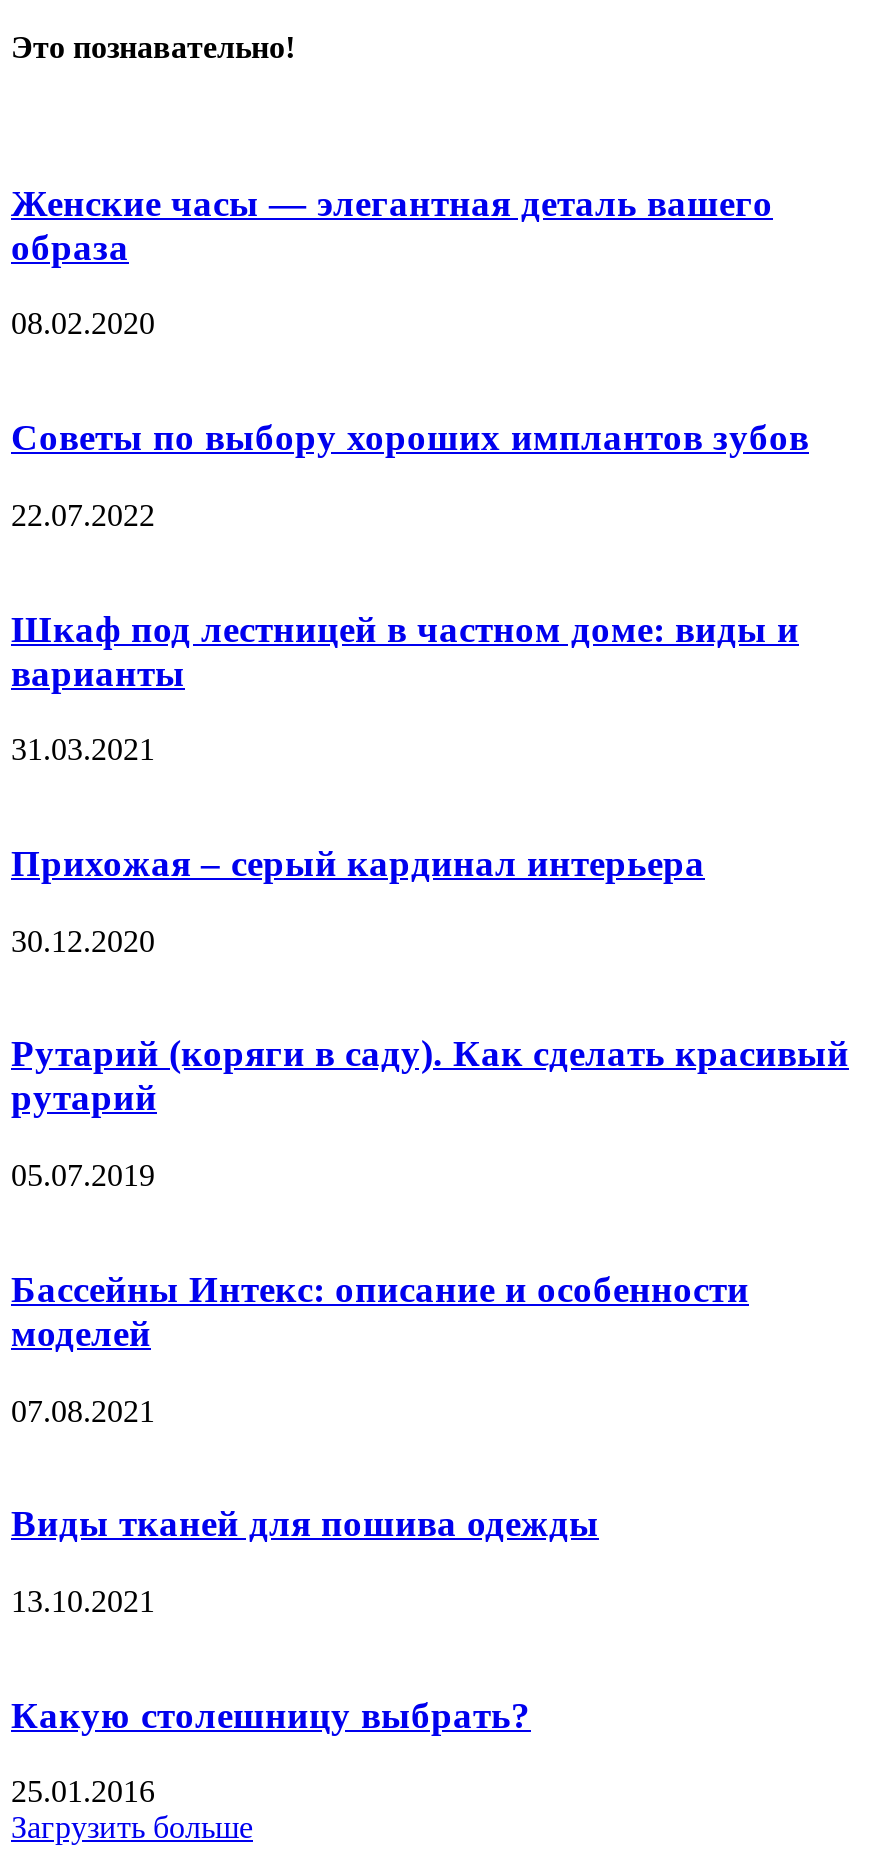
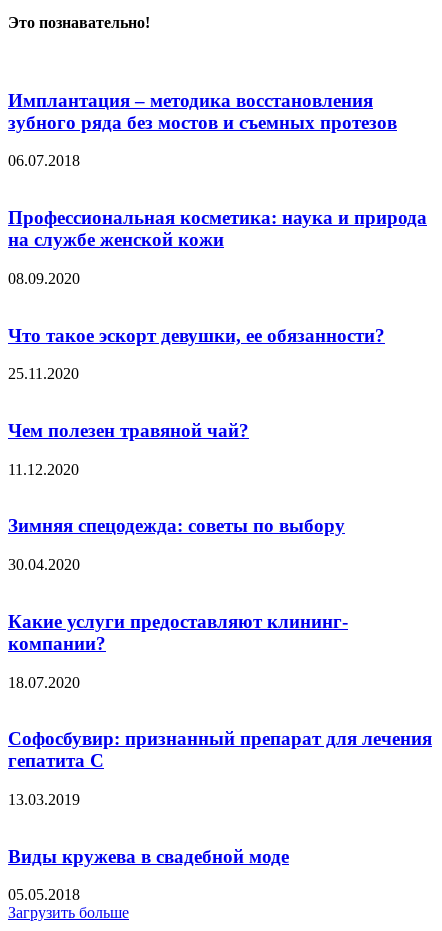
- Женские часы — элегантная деталь вашего
- образа
+ Имплантация – методика восстановления
+ зубного ряда без мостов и съемных протезов

- 08.02.2020
+ 06.07.2018

- Советы по выбору хороших имплантов зубов
+ Профессиональная косметика: наука и природа
+ на службе женской кожи

- 22.07.2022
+ 08.09.2020

- Шкаф под лестницей в частном доме: виды и
- варианты
+ Что такое эскорт девушки, ее обязанности?

- 31.03.2021
+ 25.11.2020

- Прихожая – серый кардинал интерьера
+ Чем полезен травяной чай?

- 30.12.2020
+ 11.12.2020

- Рутарий (коряги в саду). Как сделать красивый
- рутарий
+ Зимняя спецодежда: советы по выбору

- 05.07.2019
+ 30.04.2020

- Бассейны Интекс: описание и особенности
- моделей
+ Какие услуги предоставляют клининг-
+ компании?

- 07.08.2021
+ 18.07.2020

- Виды тканей для пошива одежды
+ Cофосбувир: признанный препарат для лечения
+ гепатита С

- 13.10.2021
+ 13.03.2019

- Какую столешницу выбрать?
+ Виды кружева в свадебной моде

- 25.01.2016
+ 05.05.2018
